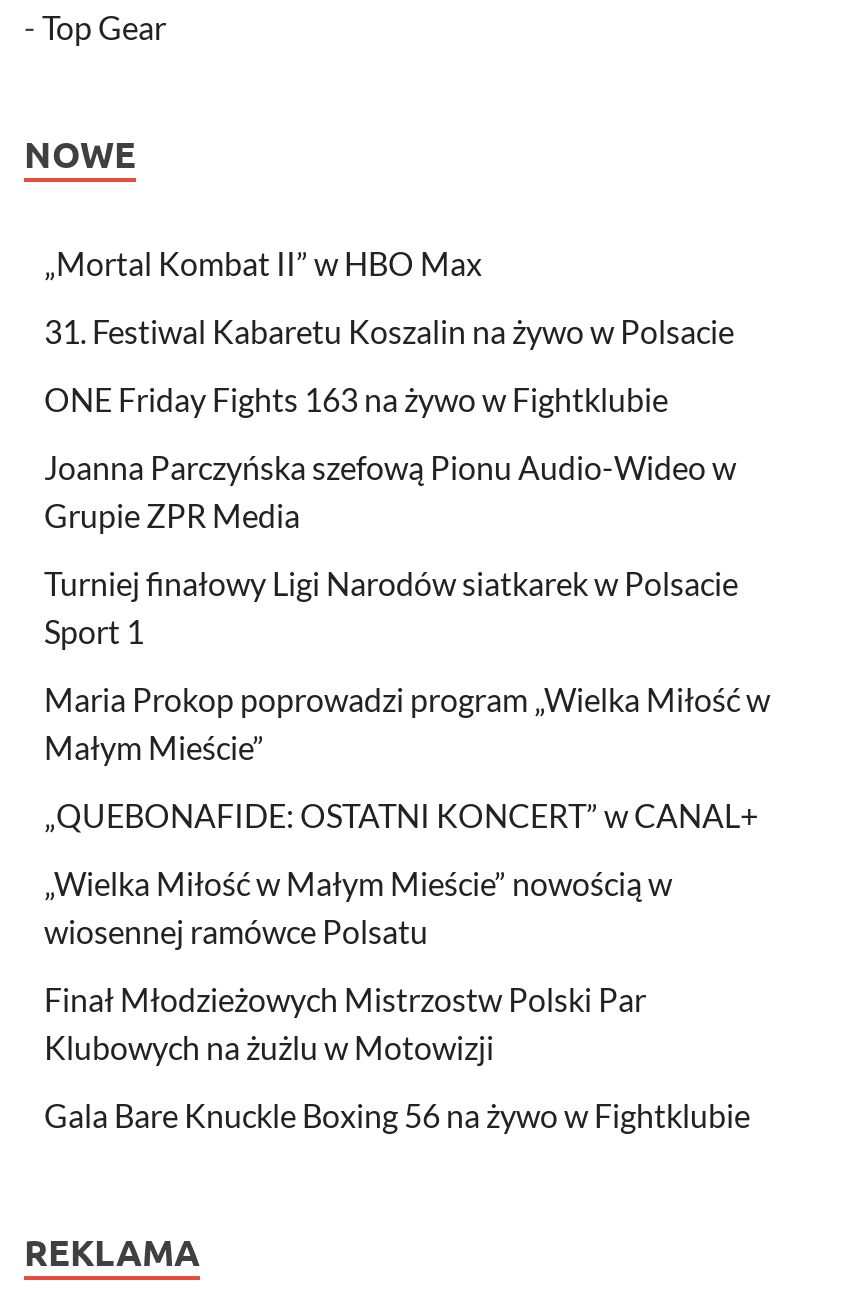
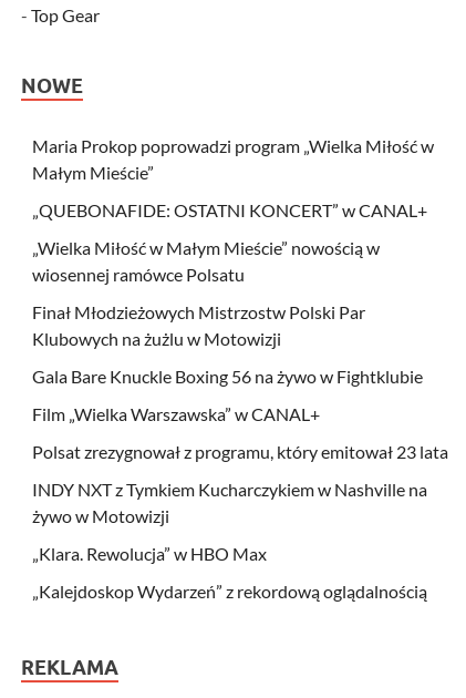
- „Mortal Kombat II” w HBO Max
- 31. Festiwal Kabaretu Koszalin na żywo w Polsacie
- ONE Friday Fights 163 na żywo w Fightklubie
- Joanna Parczyńska szefową Pionu Audio-Wideo w
- Grupie ZPR Media
- Turniej finałowy Ligi Narodów siatkarek w Polsacie
- Sport 1

moved up: Maria Prokop poprowadzi program „Wielka Miłość w | Małym Mieście” | „QUEBONAFIDE: OSTATNI KONCERT” w CANAL+ | „Wielka Miłość w Małym Mieście” nowością w | wiosennej ramówce Polsatu | Finał Młodzieżowych Mistrzostw Polski Par | Klubowych na żużlu w Motowizji | Gala Bare Knuckle Boxing 56 na żywo w Fightklubie

+ Film „Wielka Warszawska” w CANAL+
+ Polsat zrezygnował z programu, który emitował 23 lata
+ INDY NXT z Tymkiem Kucharczykiem w Nashville na
+ żywo w Motowizji
+ „Klara. Rewolucja” w HBO Max
+ „Kalejdoskop Wydarzeń” z rekordową oglądalnością
